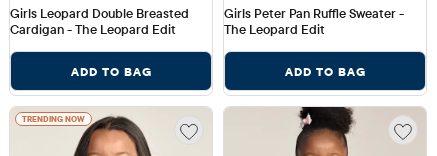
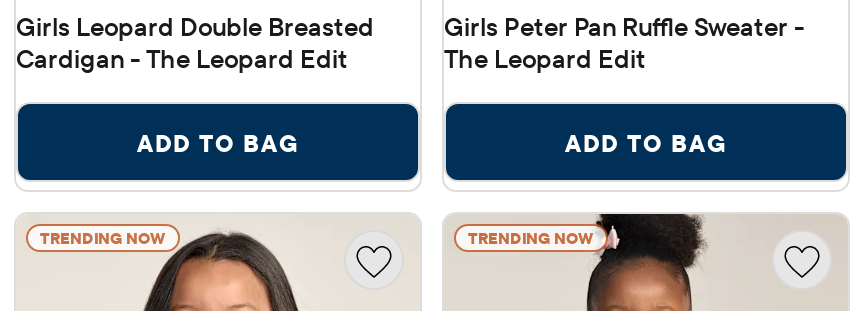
+ TRENDING NOW
